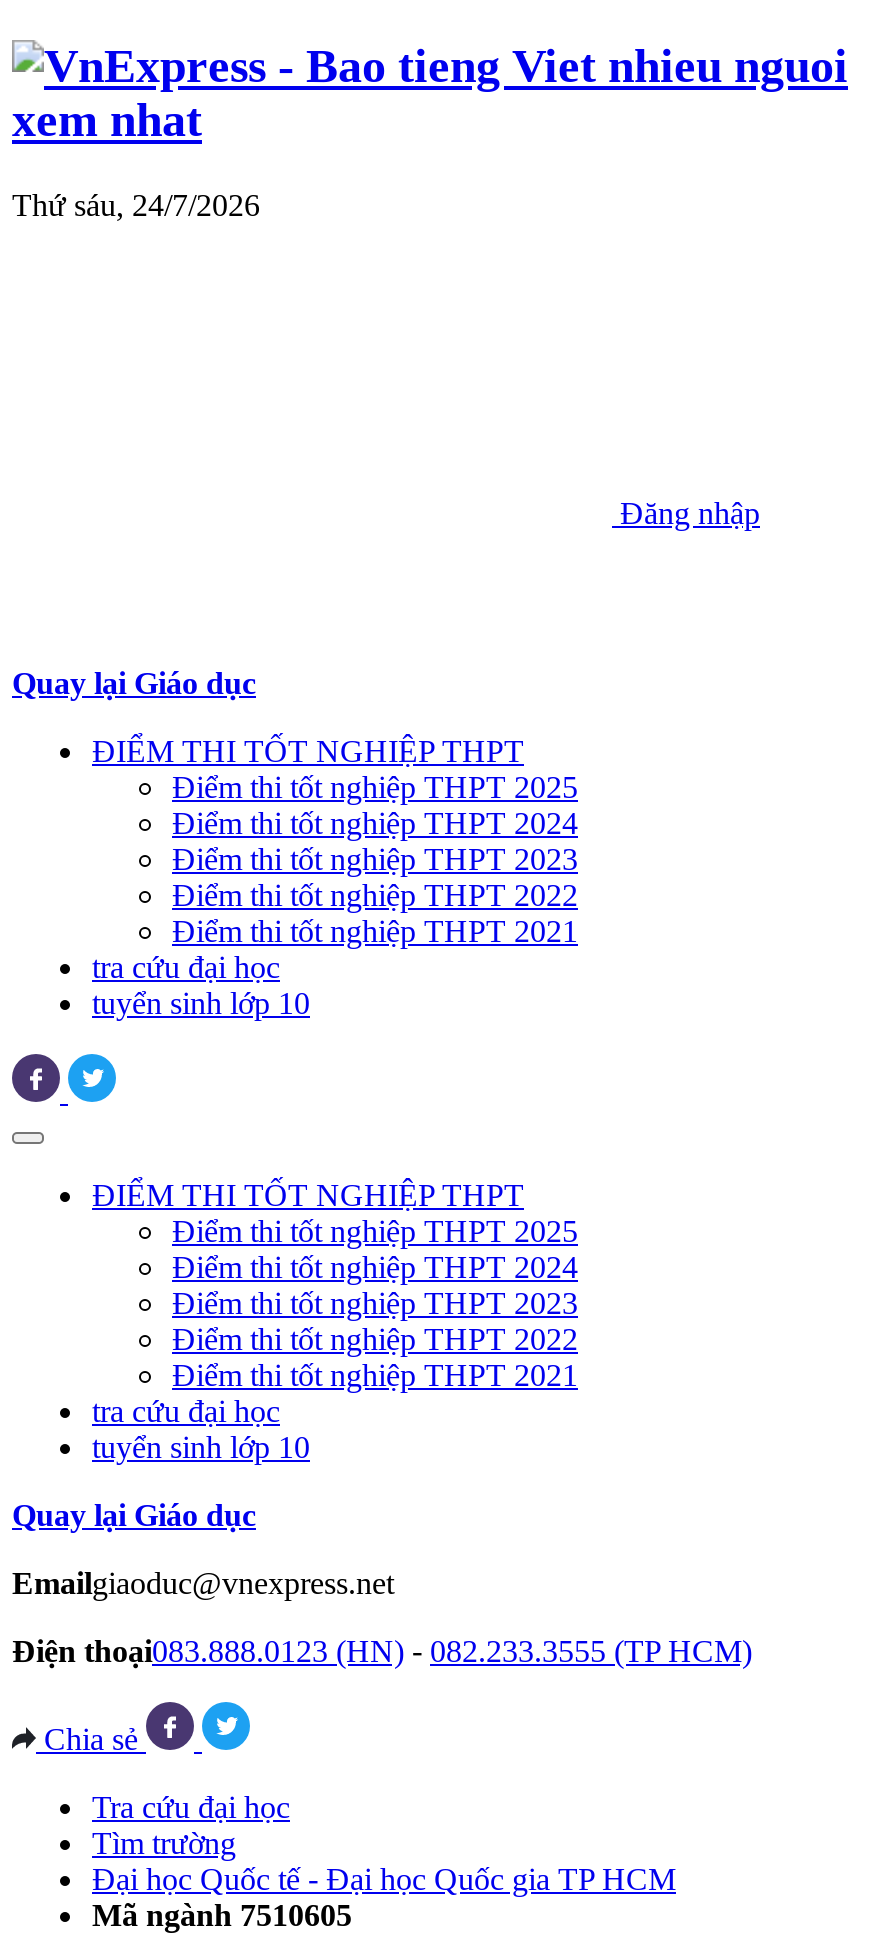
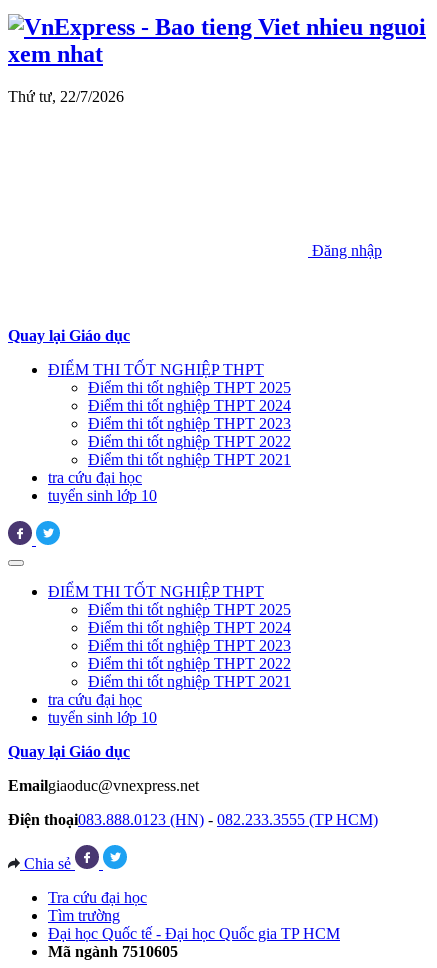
- Thứ sáu, 24/7/2026
+ Thứ tư, 22/7/2026
